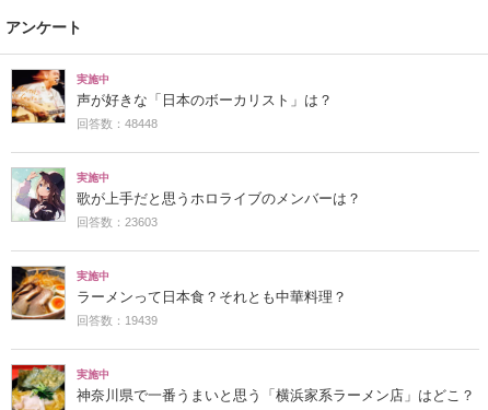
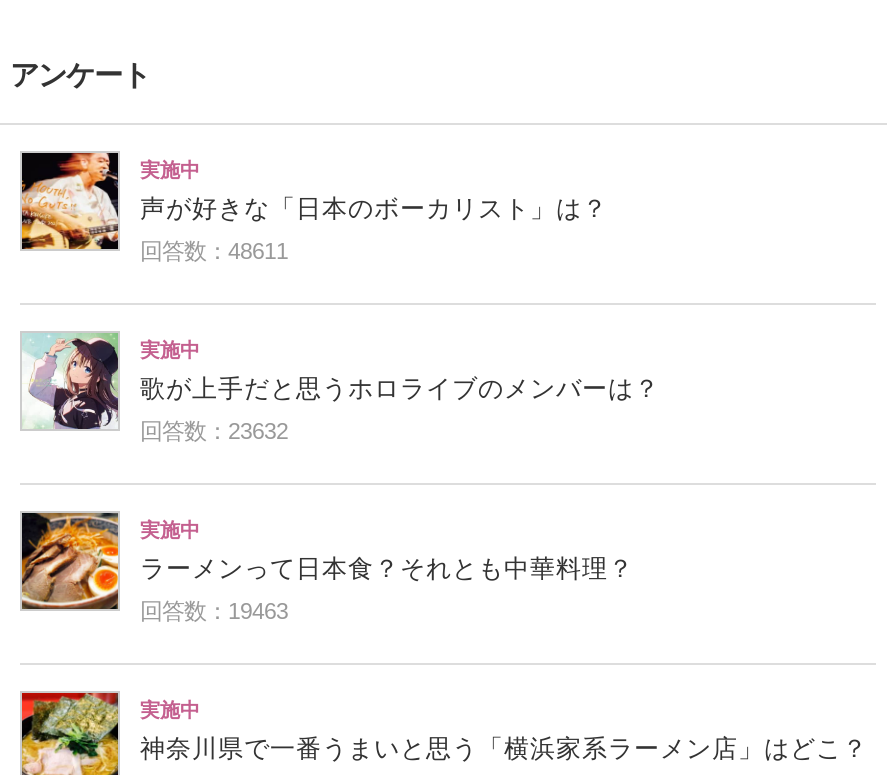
- 回答数：48448
+ 回答数：48611

- 回答数：23603
+ 回答数：23632

- 回答数：19439
+ 回答数：19463
